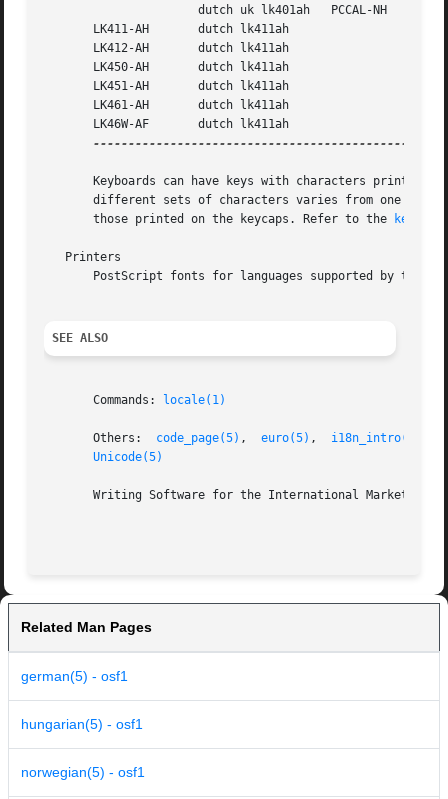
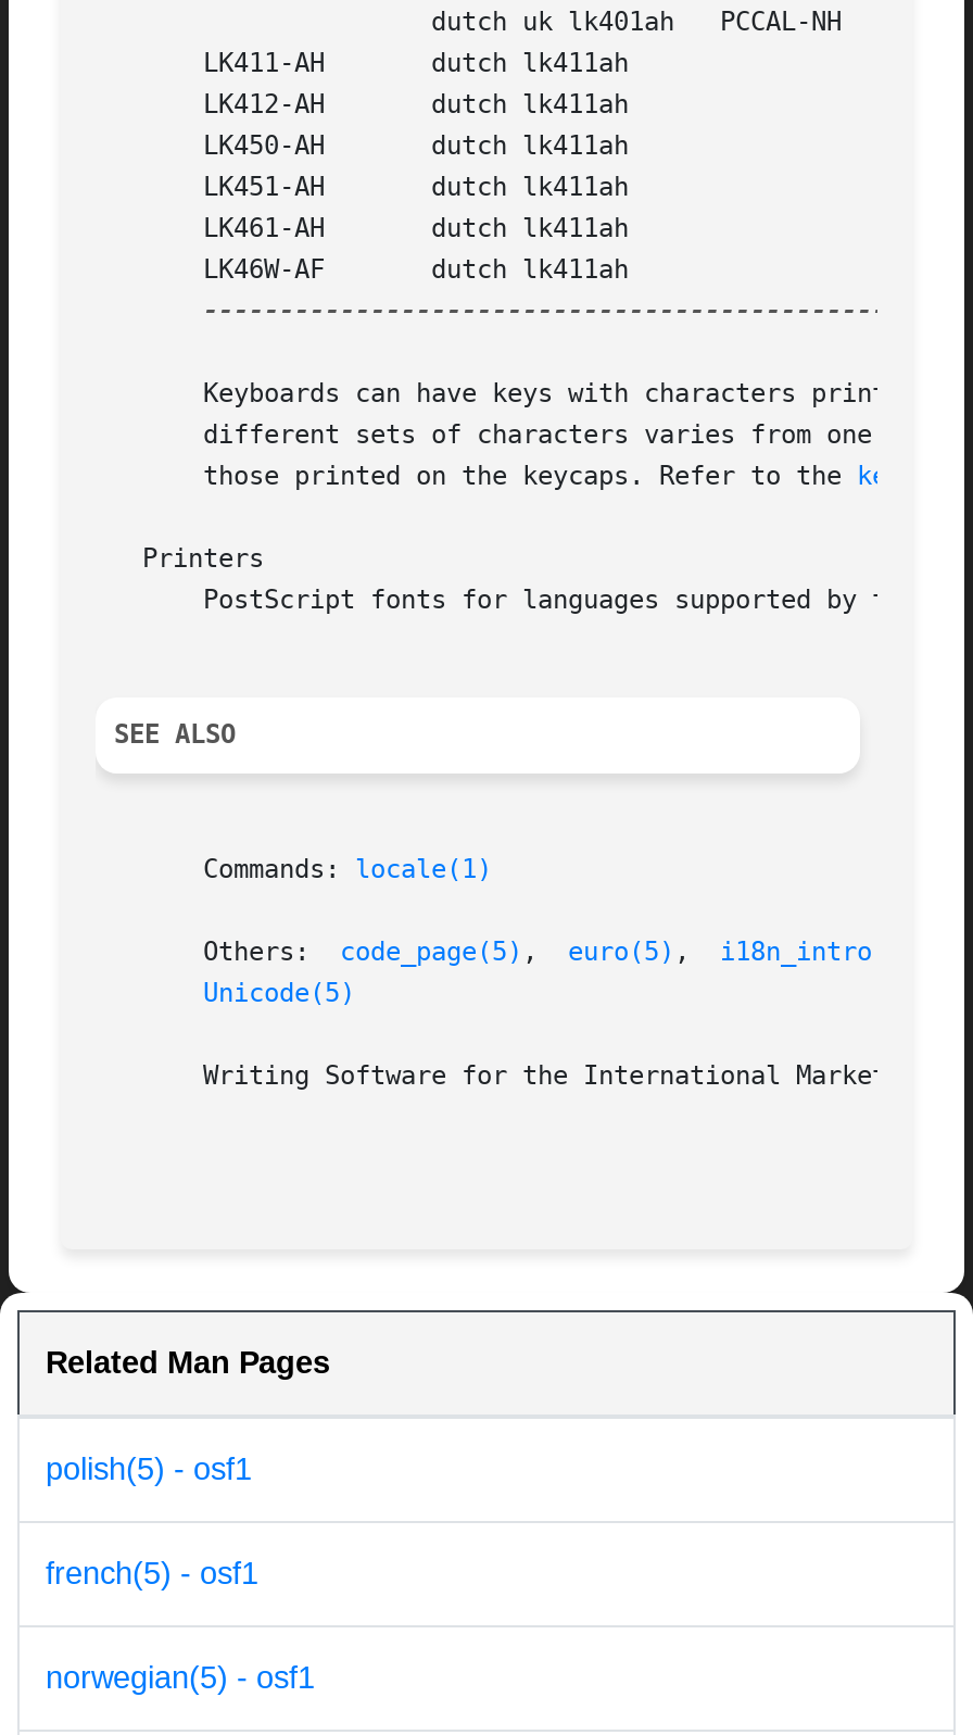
- german(5) - osf1
+ polish(5) - osf1

- hungarian(5) - osf1
+ french(5) - osf1
